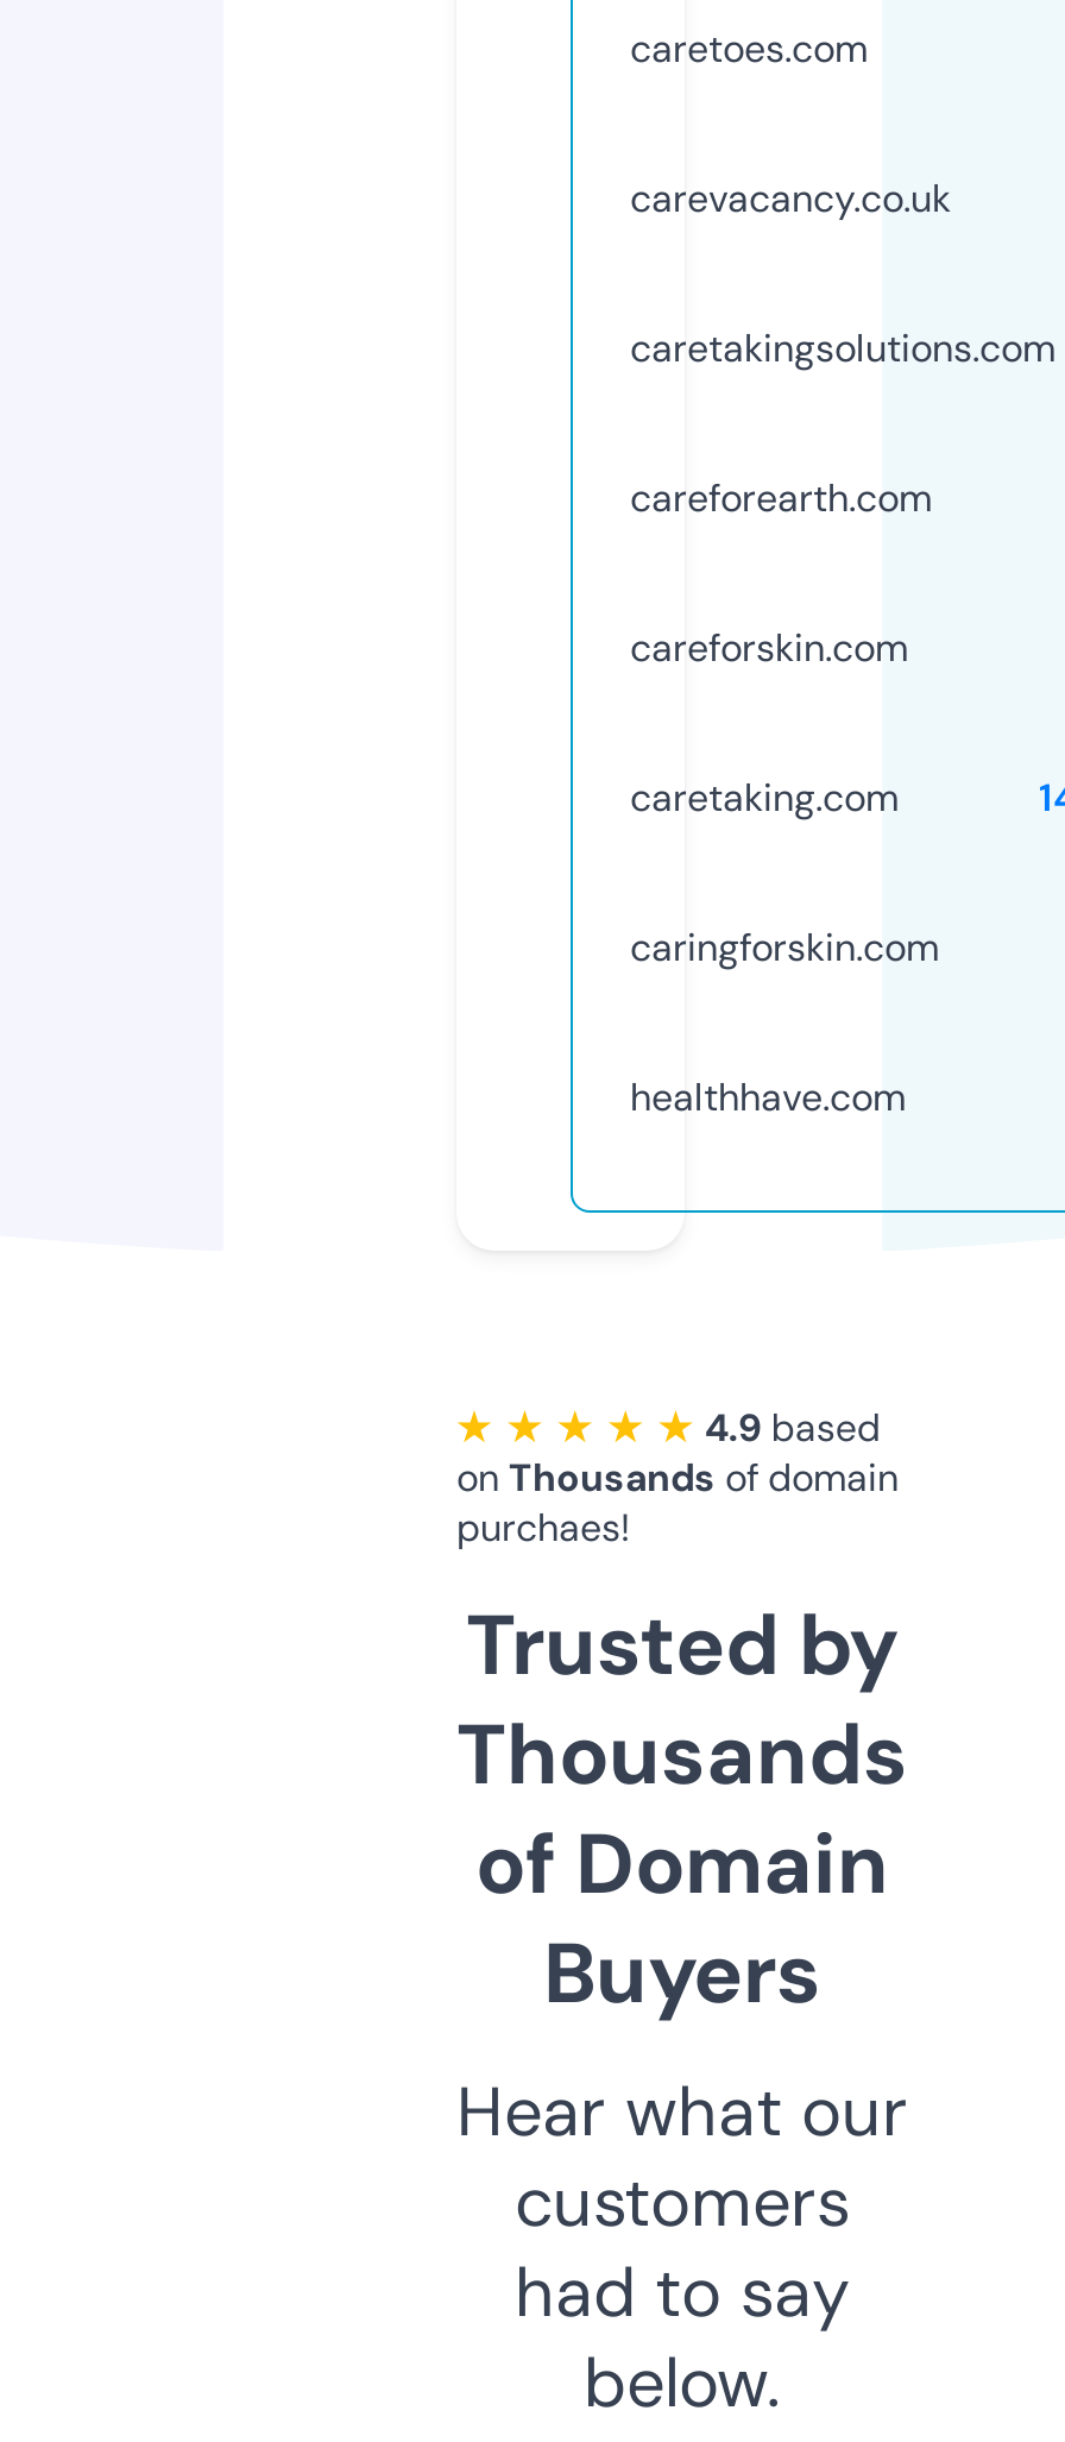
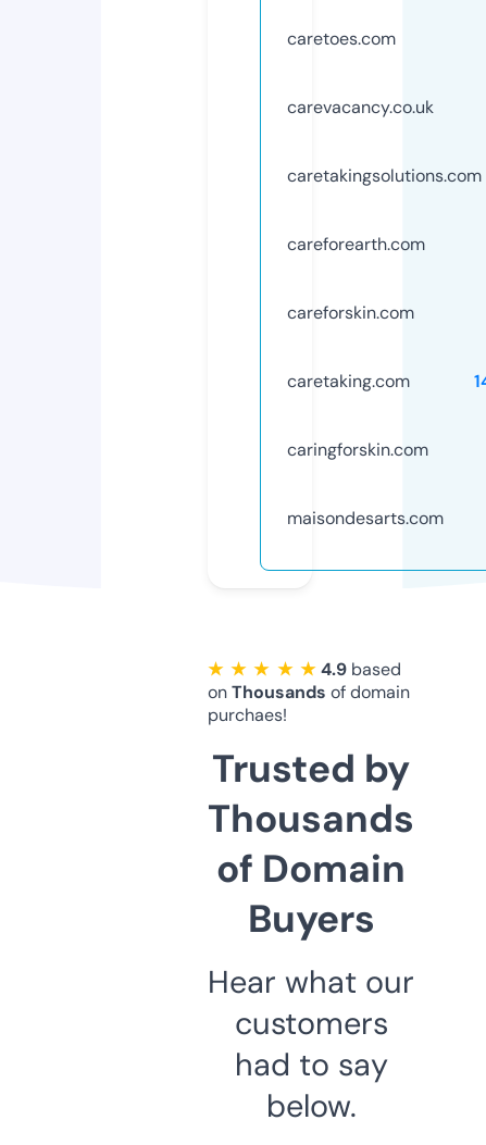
- healthhave.com
+ maisondesarts.com
